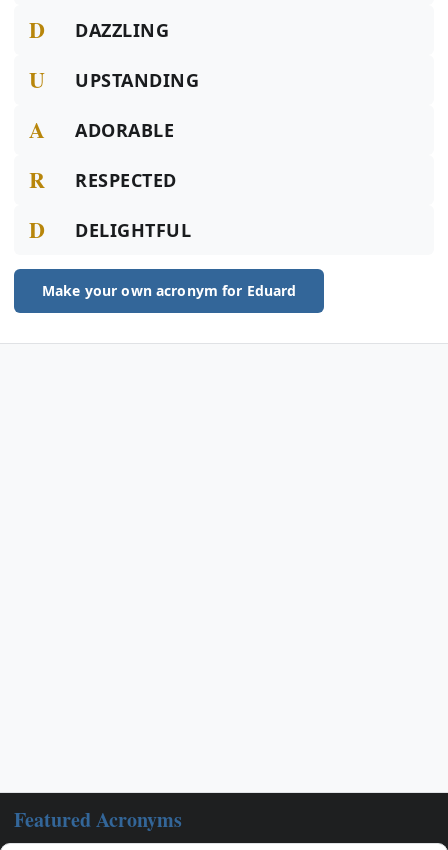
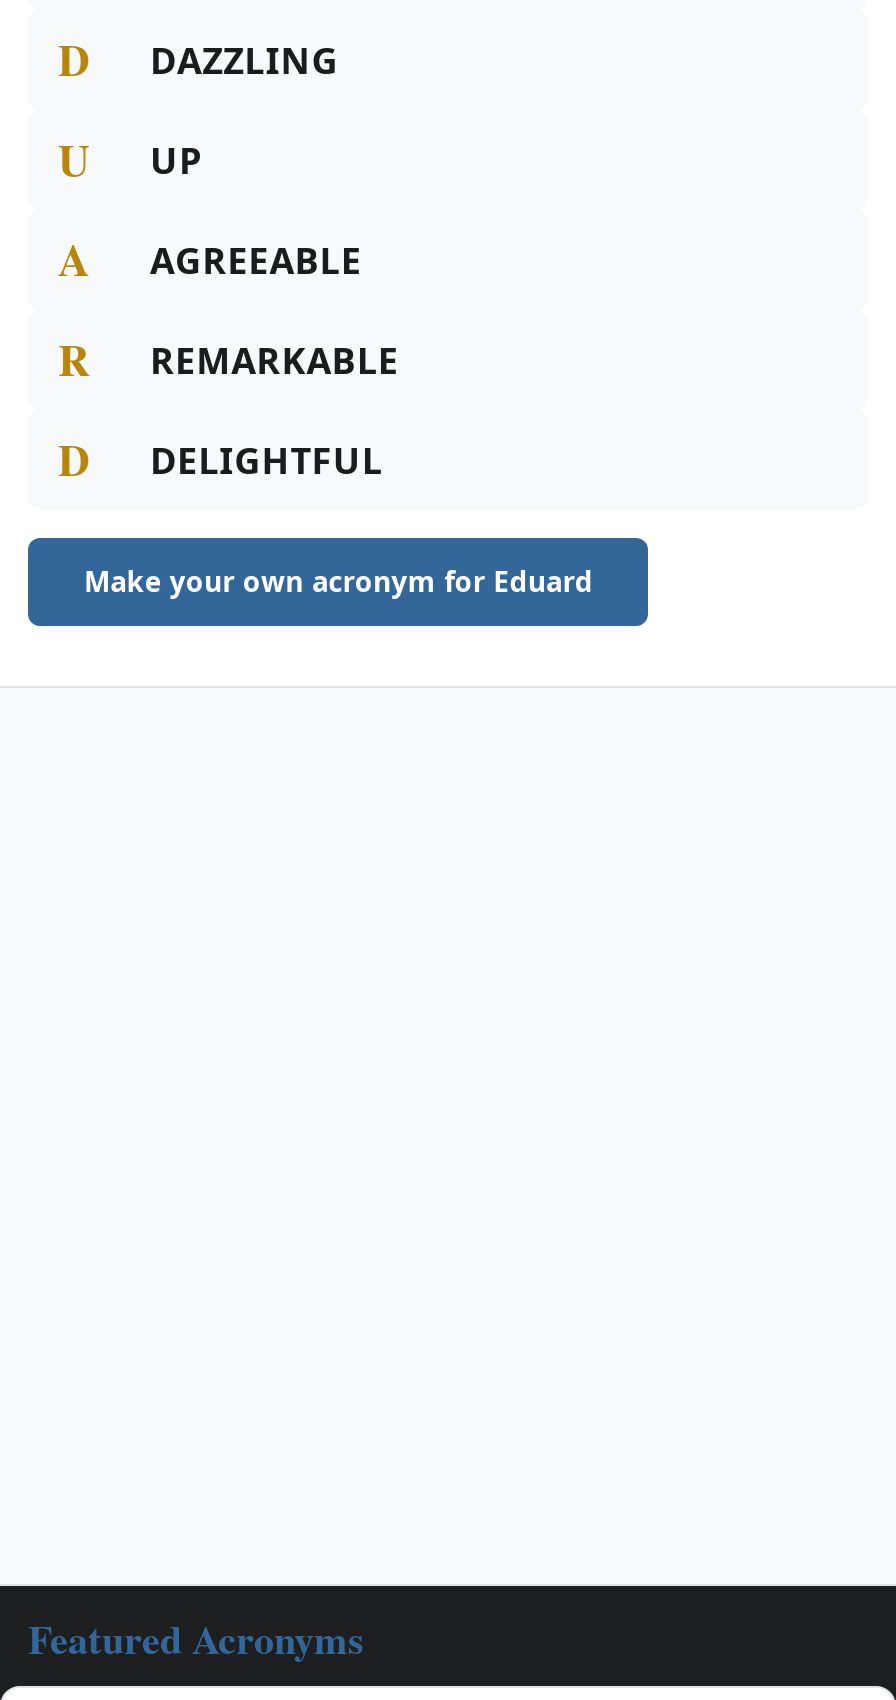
- UPSTANDING
+ UP

- ADORABLE
+ AGREEABLE

- RESPECTED
+ REMARKABLE
